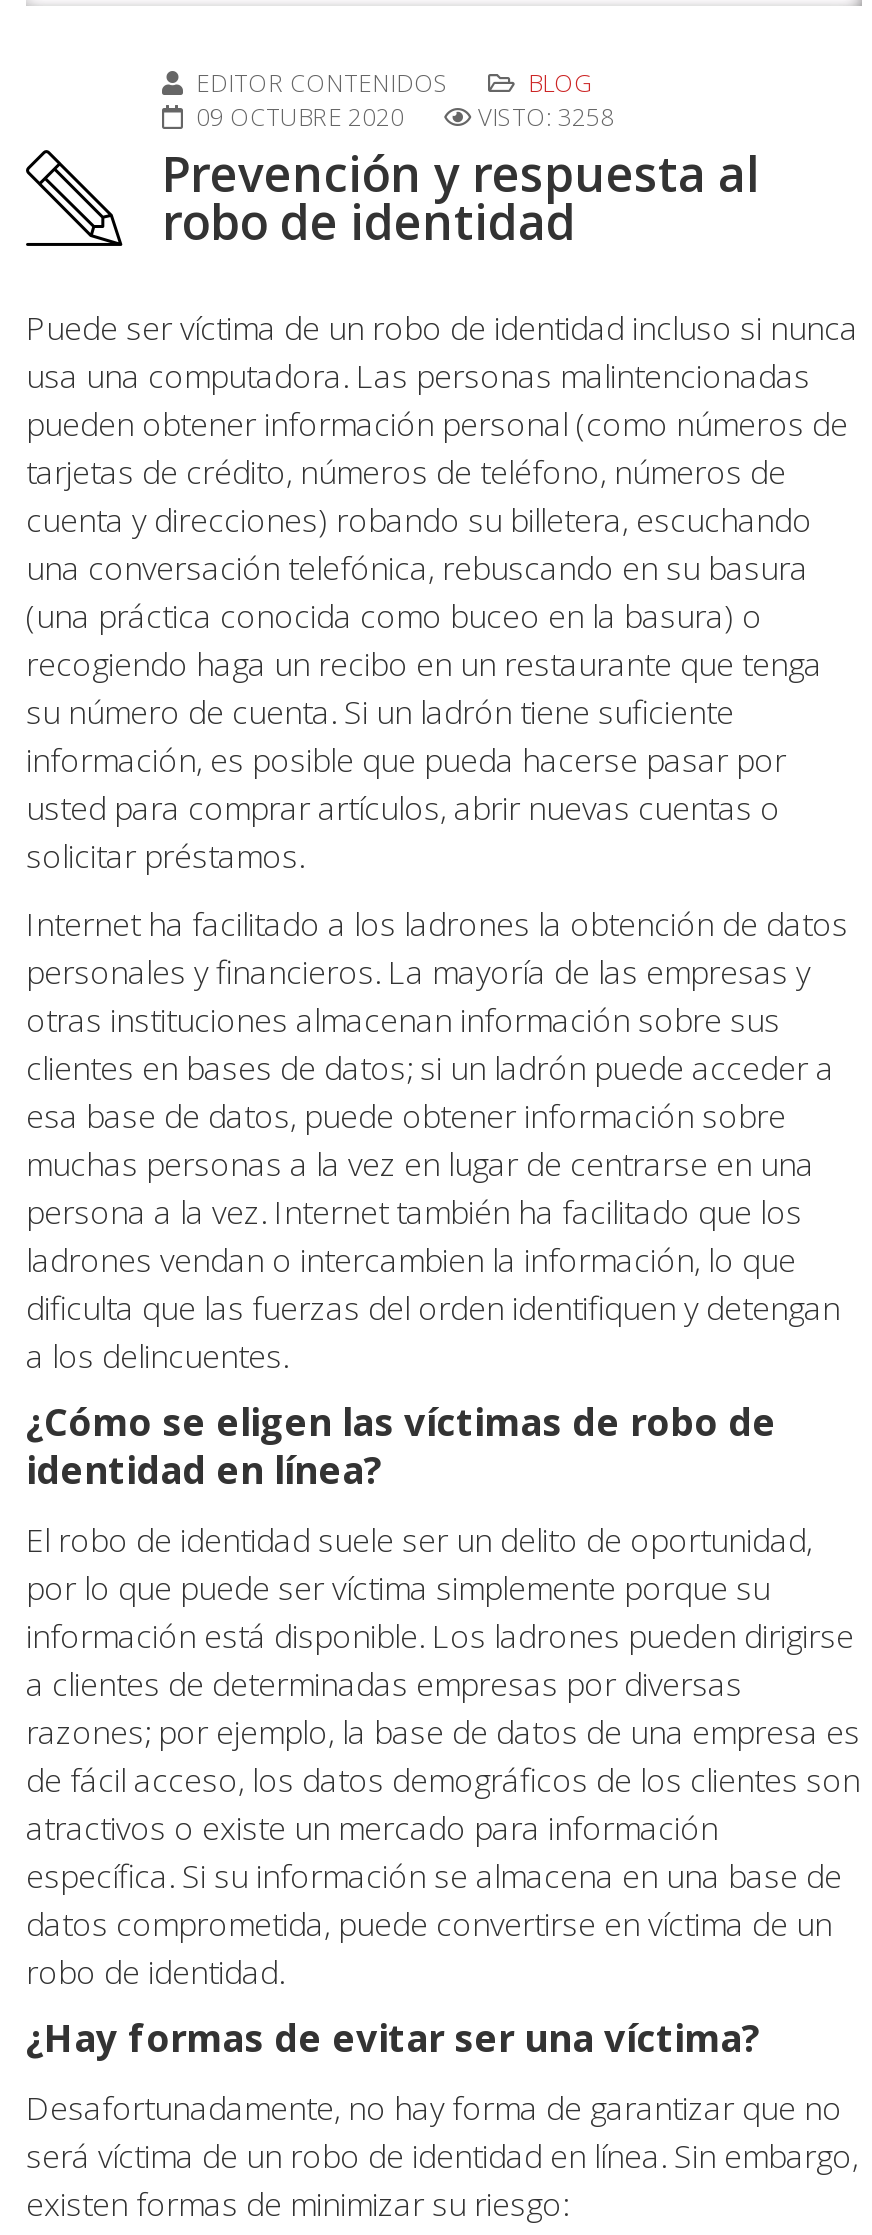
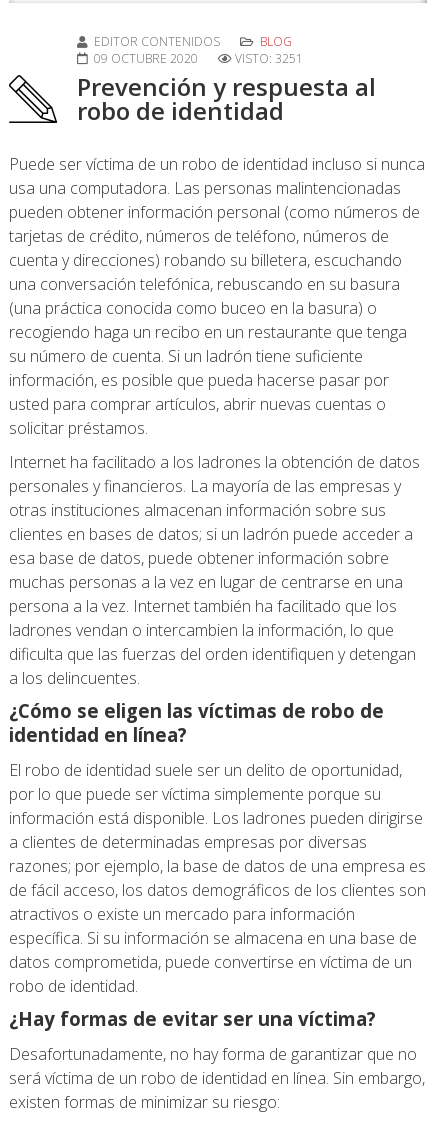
- VISTO: 3258
+ VISTO: 3251
